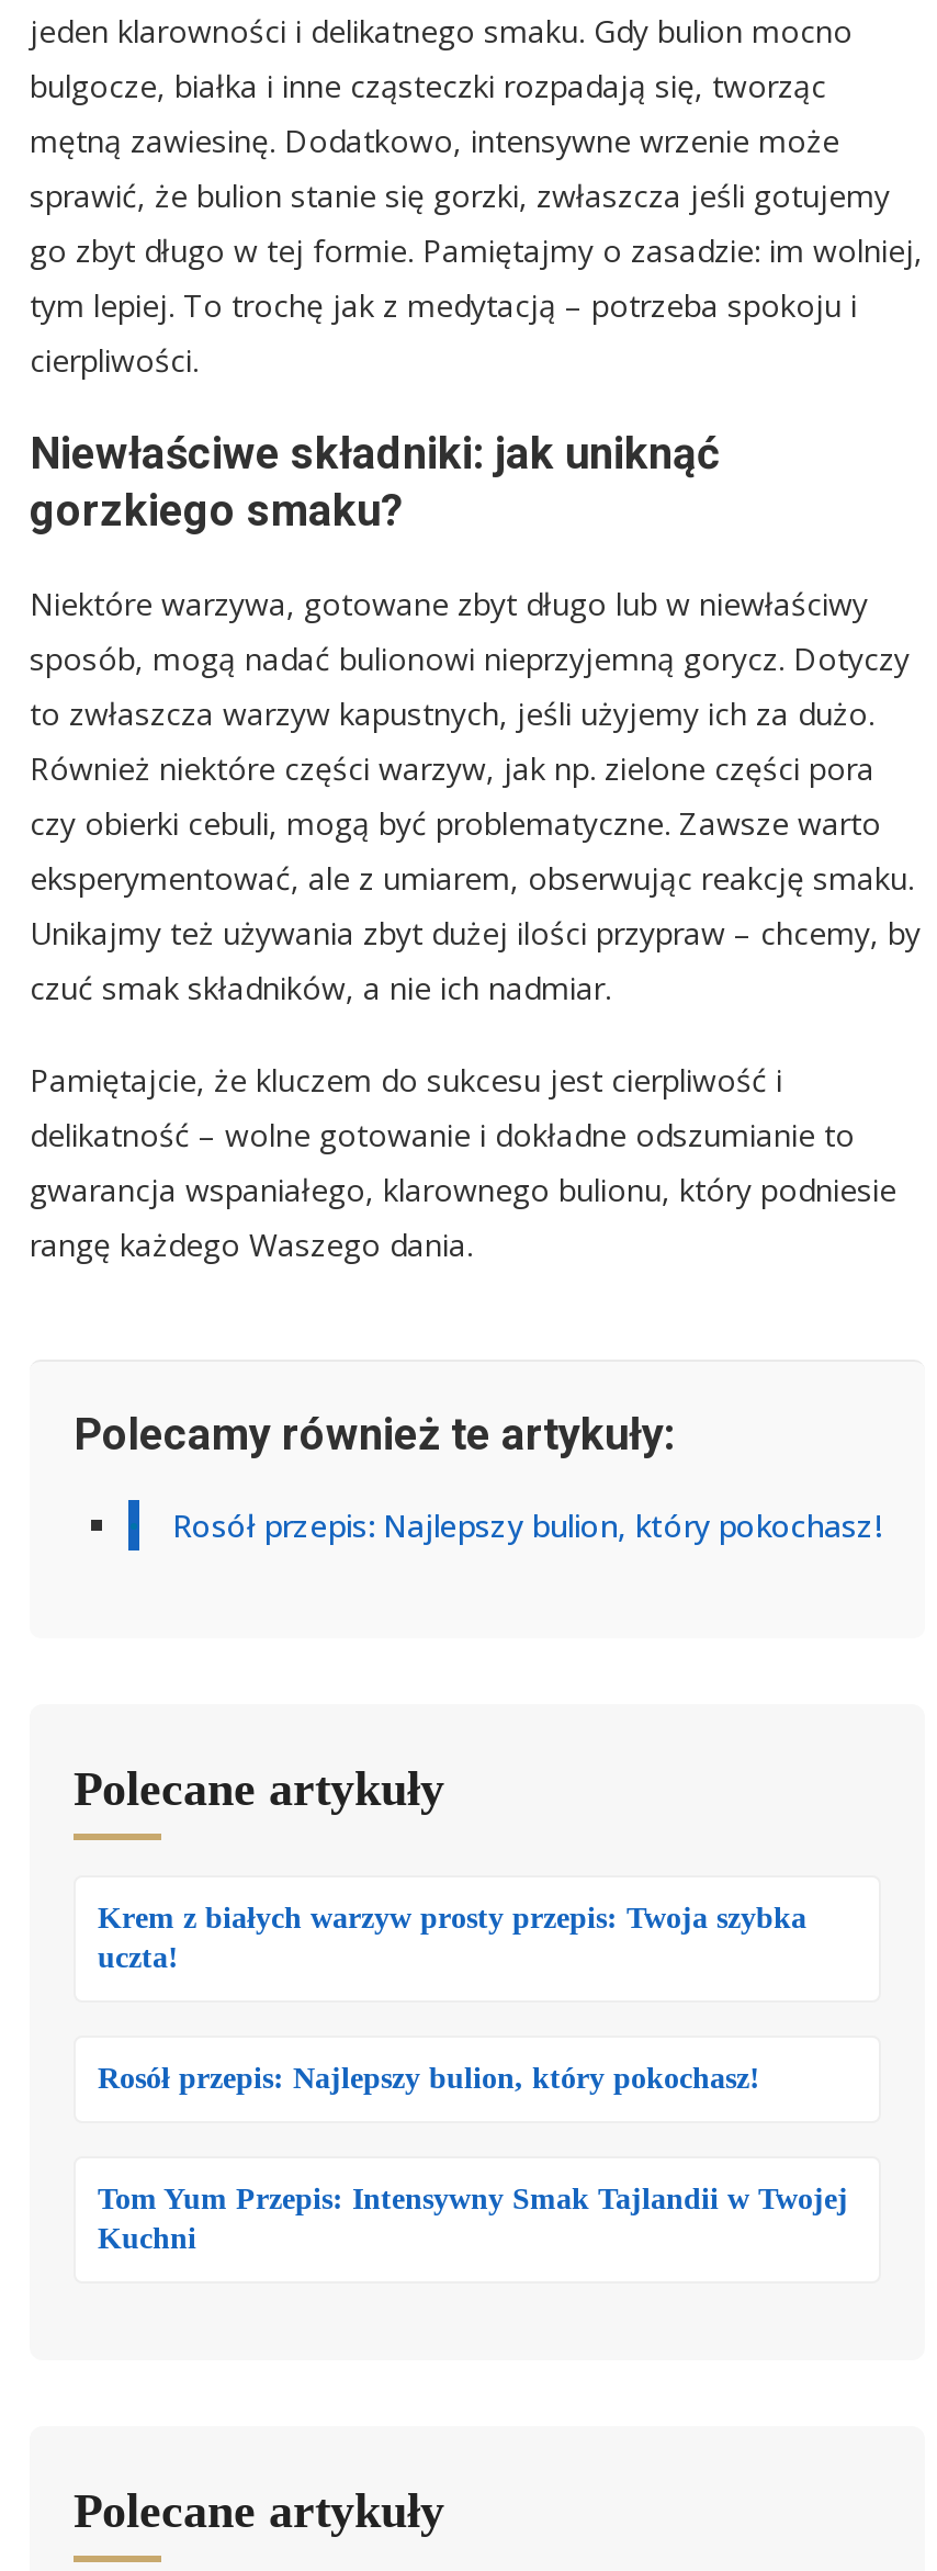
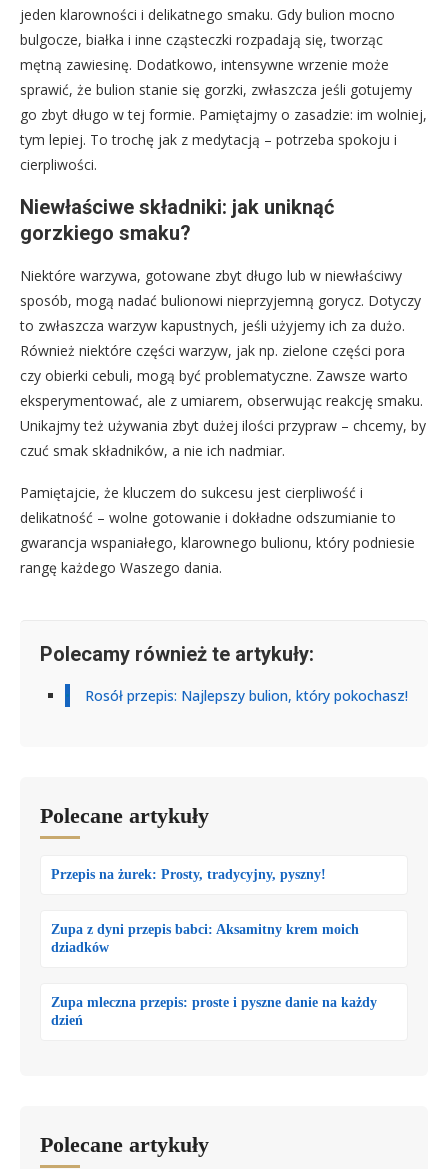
- Krem z białych warzyw prosty przepis: Twoja szybka
- uczta!
+ Przepis na żurek: Prosty, tradycyjny, pyszny!

- Rosół przepis: Najlepszy bulion, który pokochasz!
+ Zupa z dyni przepis babci: Aksamitny krem moich
+ dziadków

- Tom Yum Przepis: Intensywny Smak Tajlandii w Twojej
- Kuchni
+ Zupa mleczna przepis: proste i pyszne danie na każdy
+ dzień
